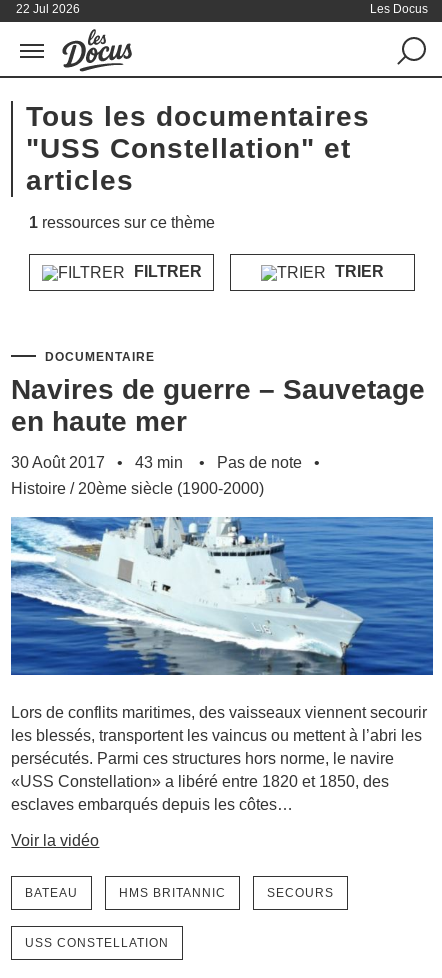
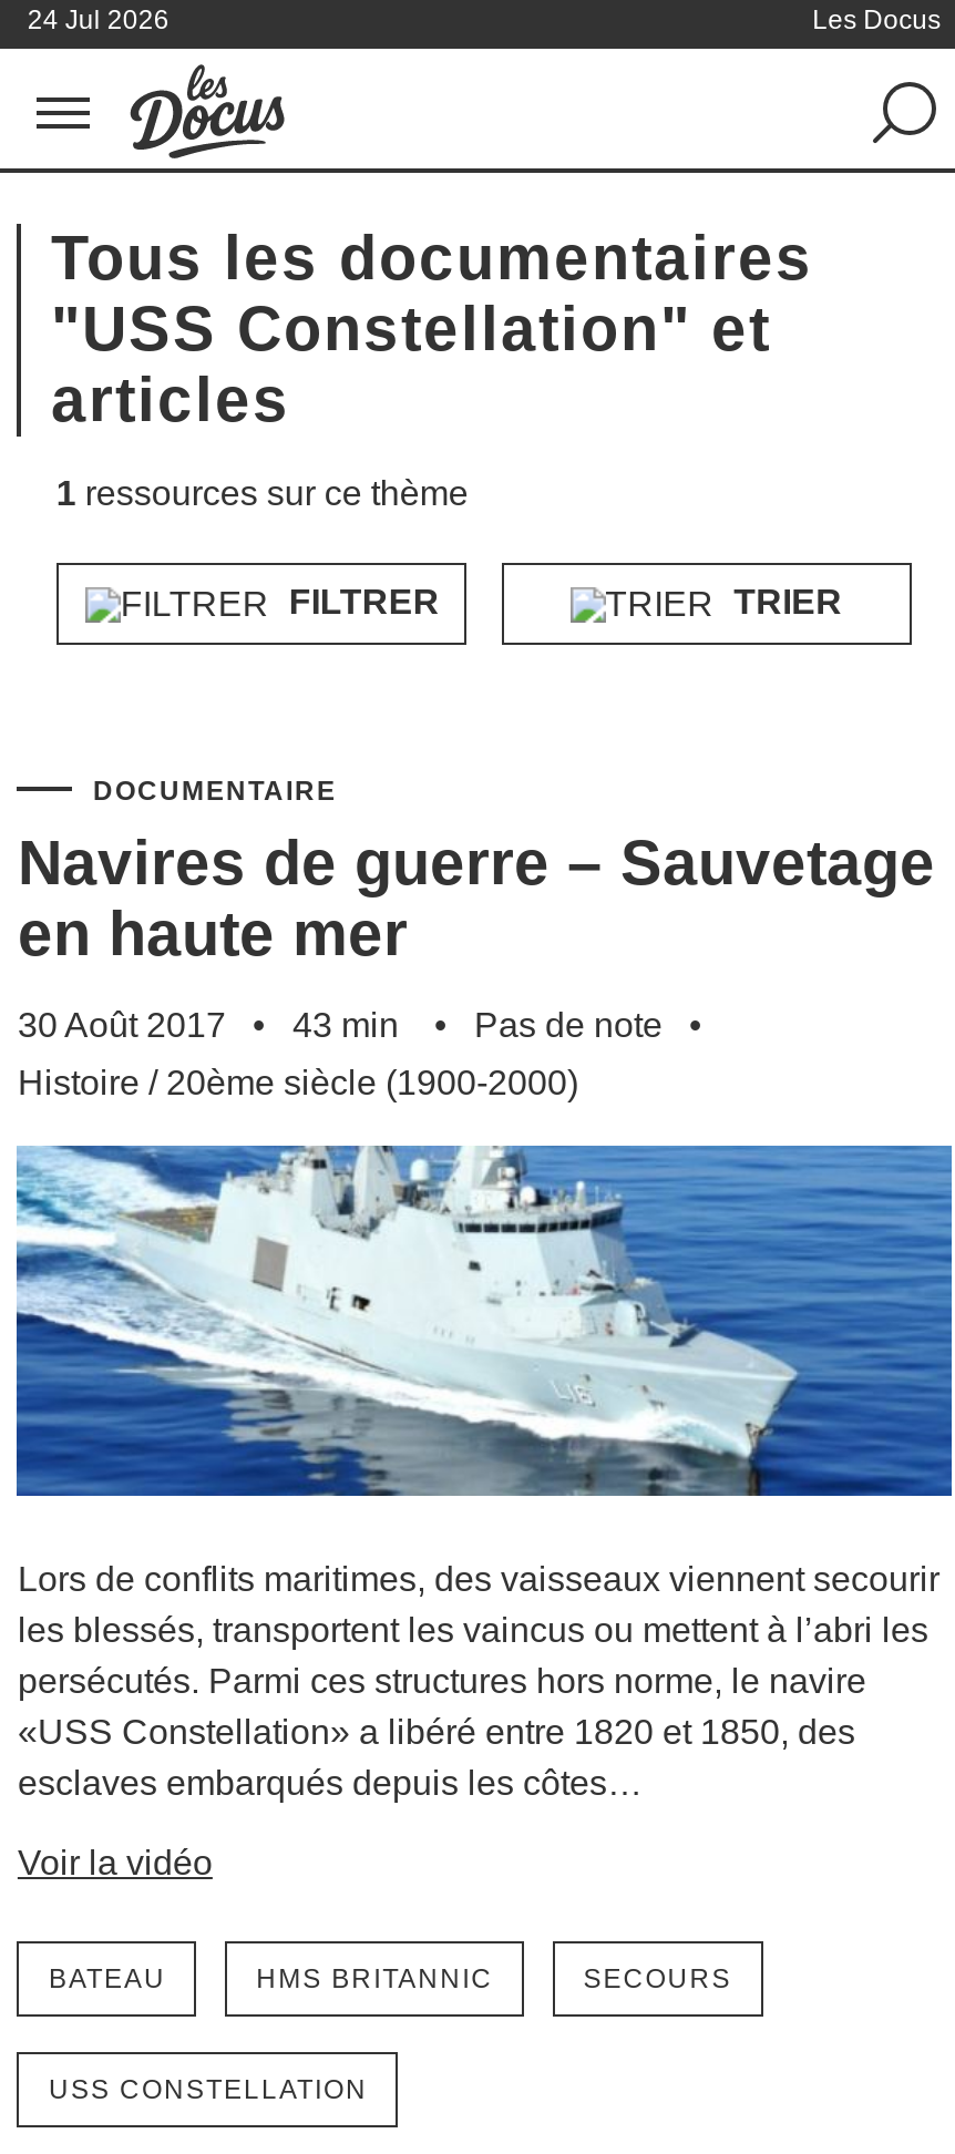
- 22 Jul 2026
+ 24 Jul 2026
